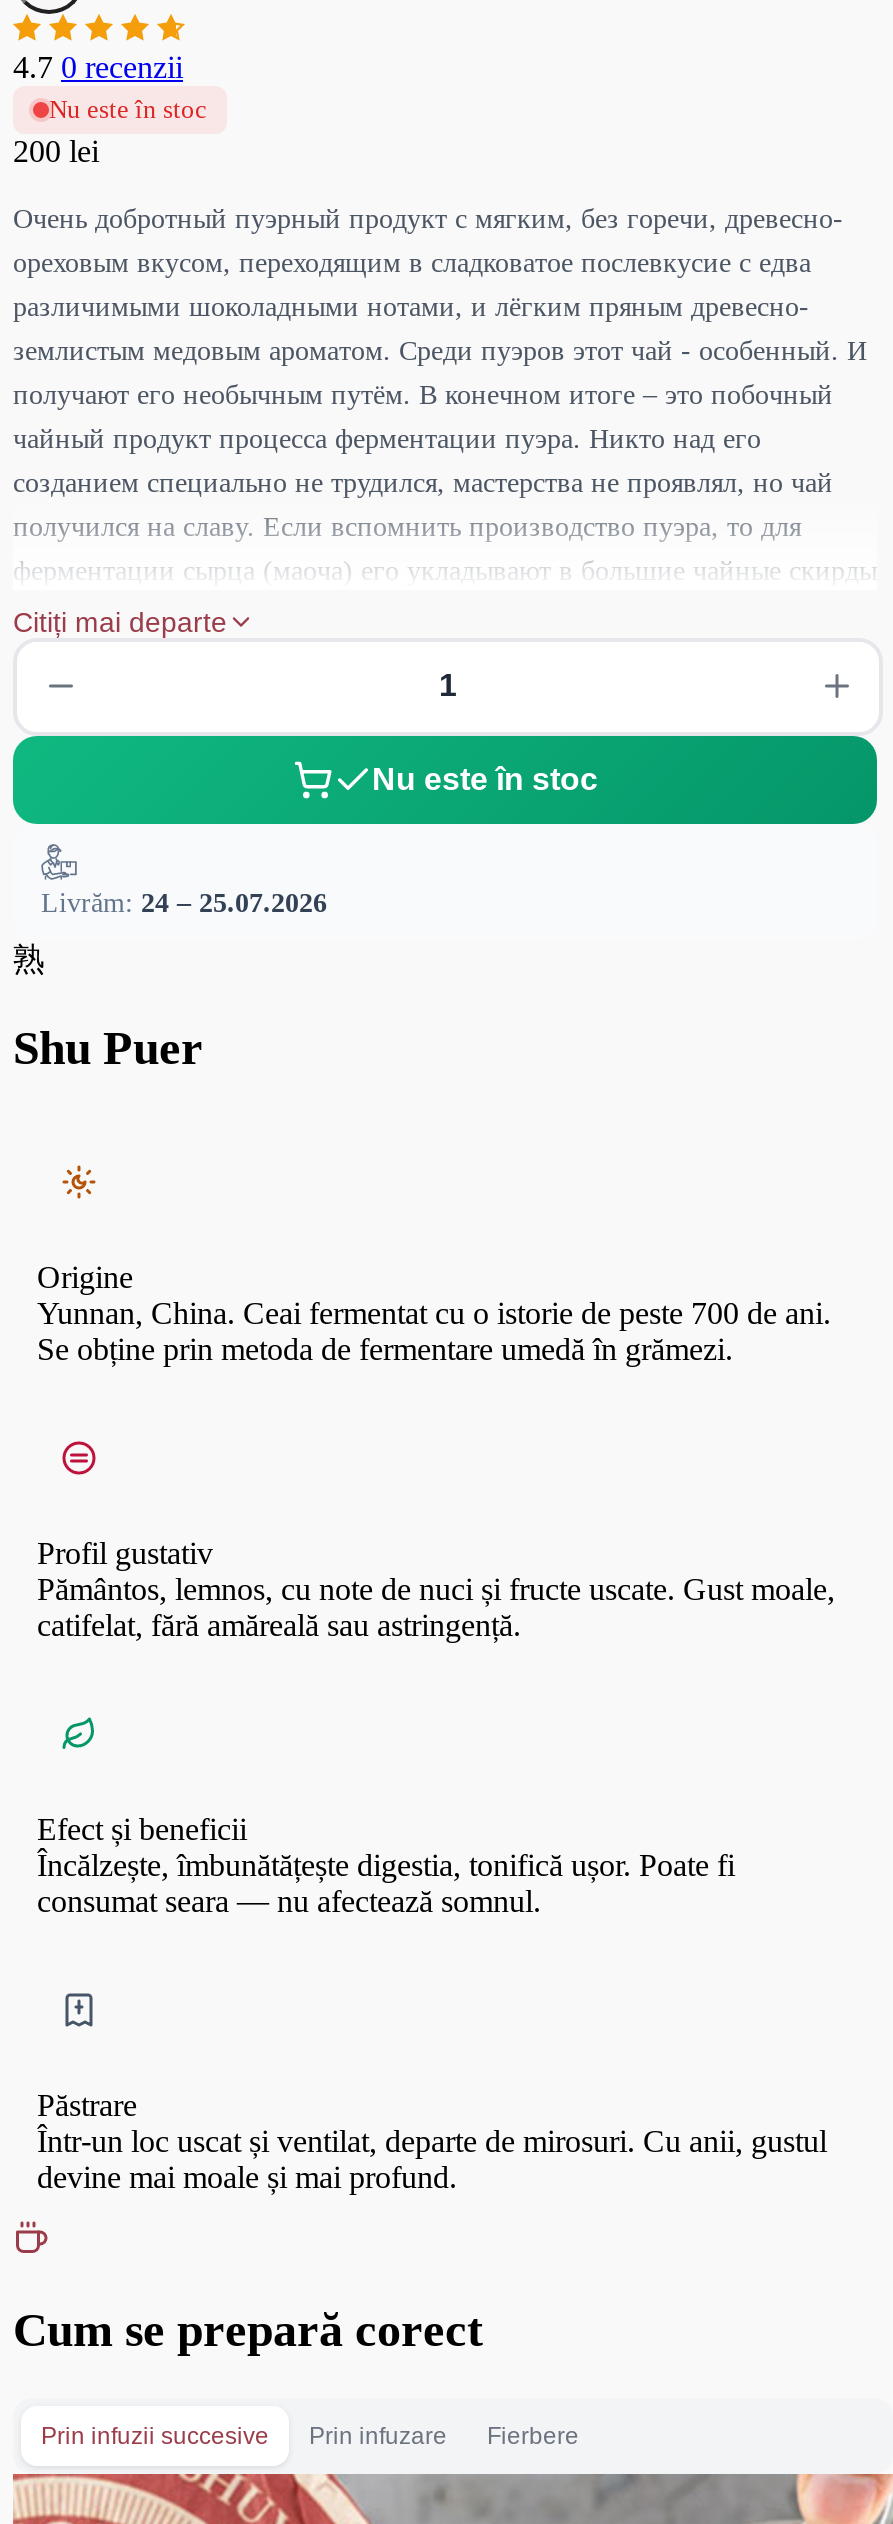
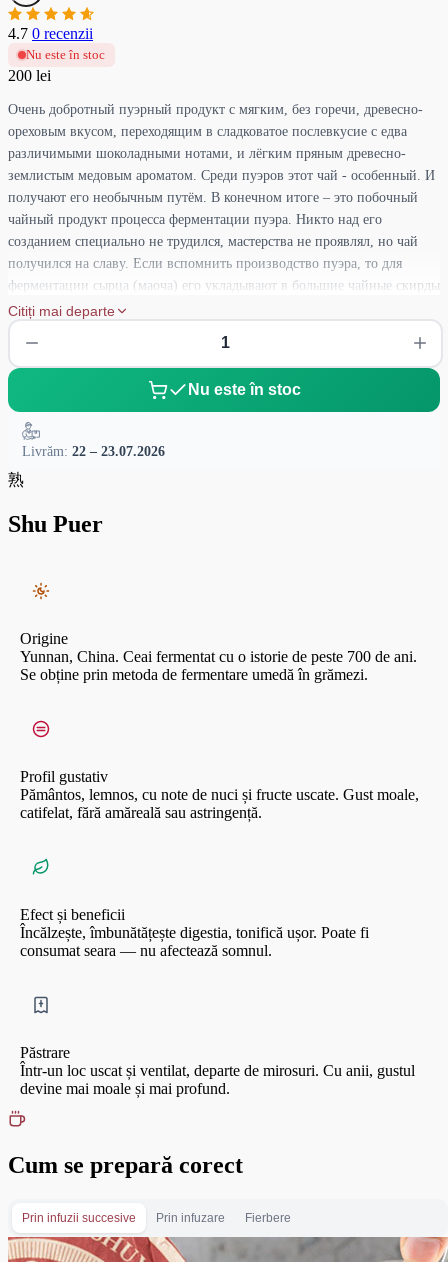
- Livrăm: 24 – 25.07.2026
+ Livrăm: 22 – 23.07.2026
